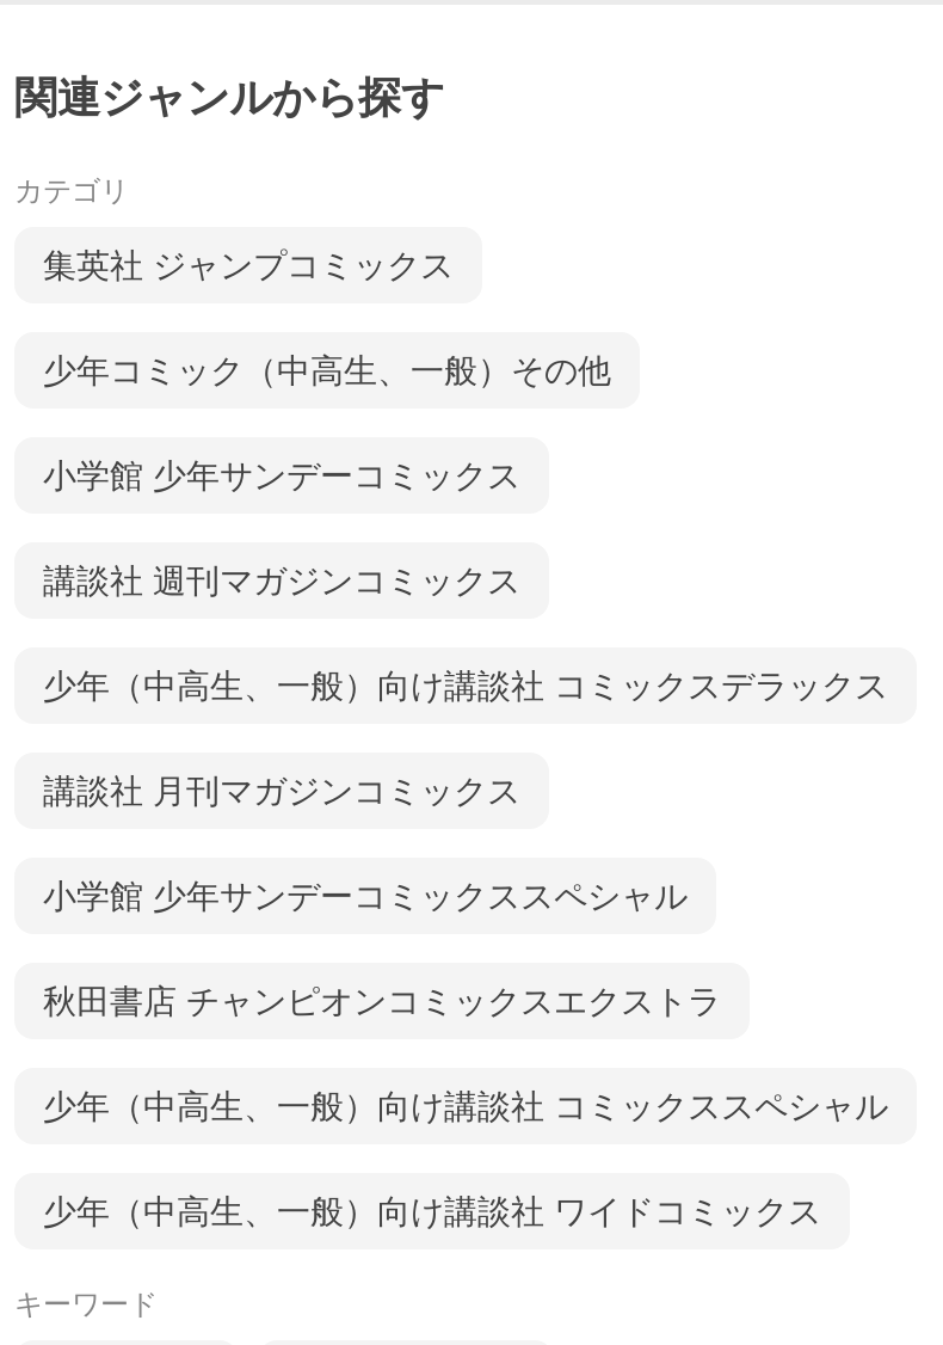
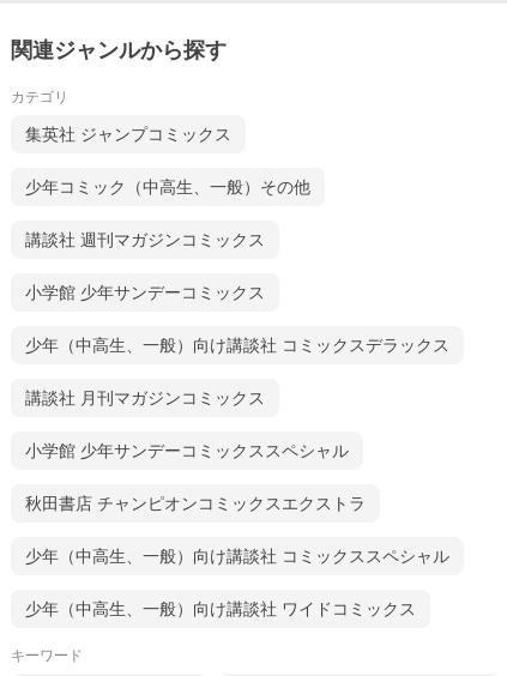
moved down: 小学館 少年サンデーコミックス

moved up: 講談社 週刊マガジンコミックス
